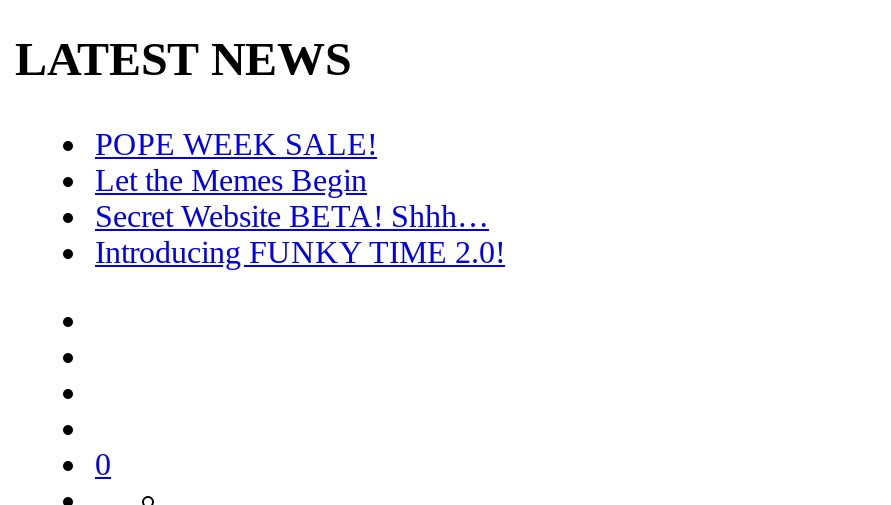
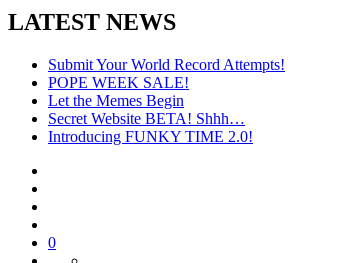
+ Submit Your World Record Attempts!
